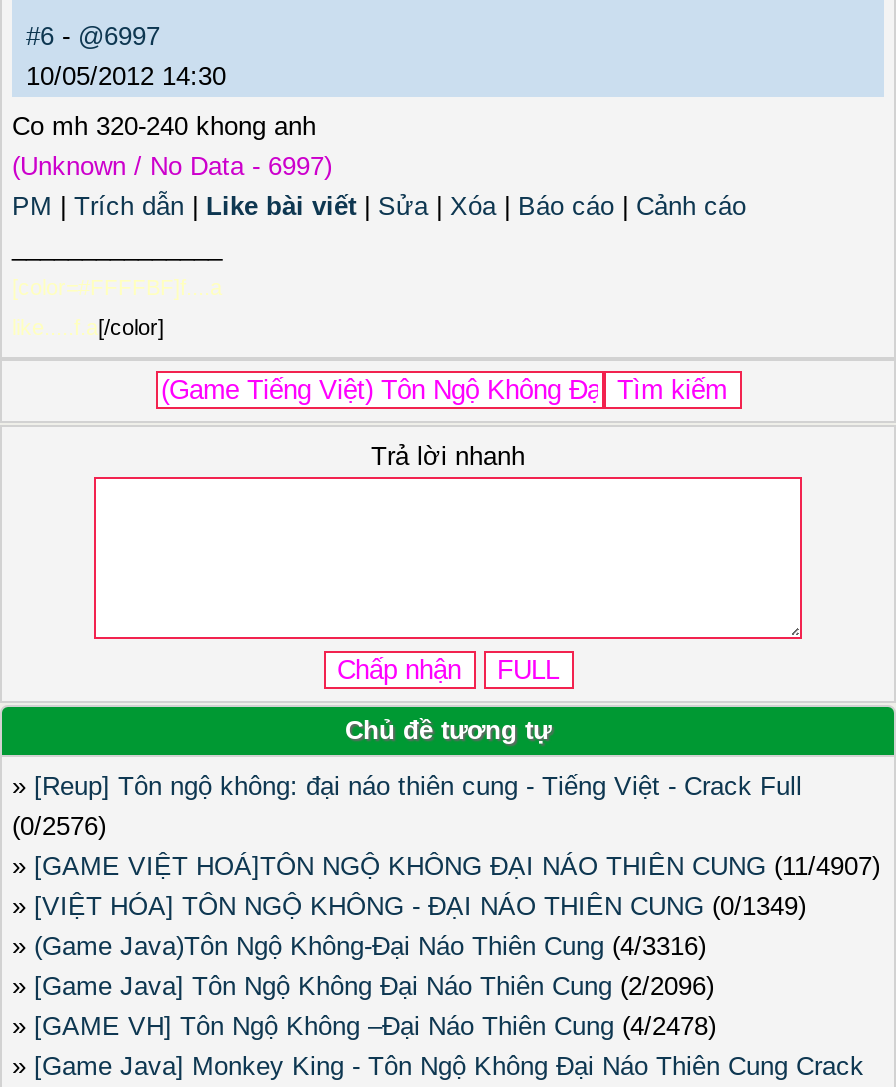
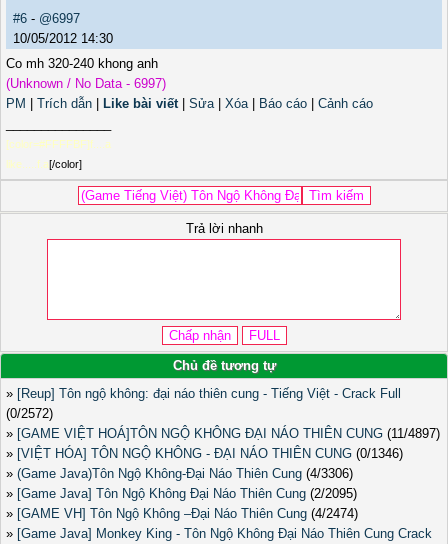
- (0/2576)
+ (0/2572)

- » [GAME VIỆT HOÁ]TÔN NGỘ KHÔNG ĐẠI NÁO THIÊN CUNG (11/4907)
+ » [GAME VIỆT HOÁ]TÔN NGỘ KHÔNG ĐẠI NÁO THIÊN CUNG (11/4897)

- » [VIỆT HÓA] TÔN NGỘ KHÔNG - ĐẠI NÁO THIÊN CUNG (0/1349)
+ » [VIỆT HÓA] TÔN NGỘ KHÔNG - ĐẠI NÁO THIÊN CUNG (0/1346)

- » (Game Java)Tôn Ngộ Không-Đại Náo Thiên Cung (4/3316)
+ » (Game Java)Tôn Ngộ Không-Đại Náo Thiên Cung (4/3306)

- » [Game Java] Tôn Ngộ Không Đại Náo Thiên Cung (2/2096)
+ » [Game Java] Tôn Ngộ Không Đại Náo Thiên Cung (2/2095)

- » [GAME VH] Tôn Ngộ Không –Đại Náo Thiên Cung (4/2478)
+ » [GAME VH] Tôn Ngộ Không –Đại Náo Thiên Cung (4/2474)
